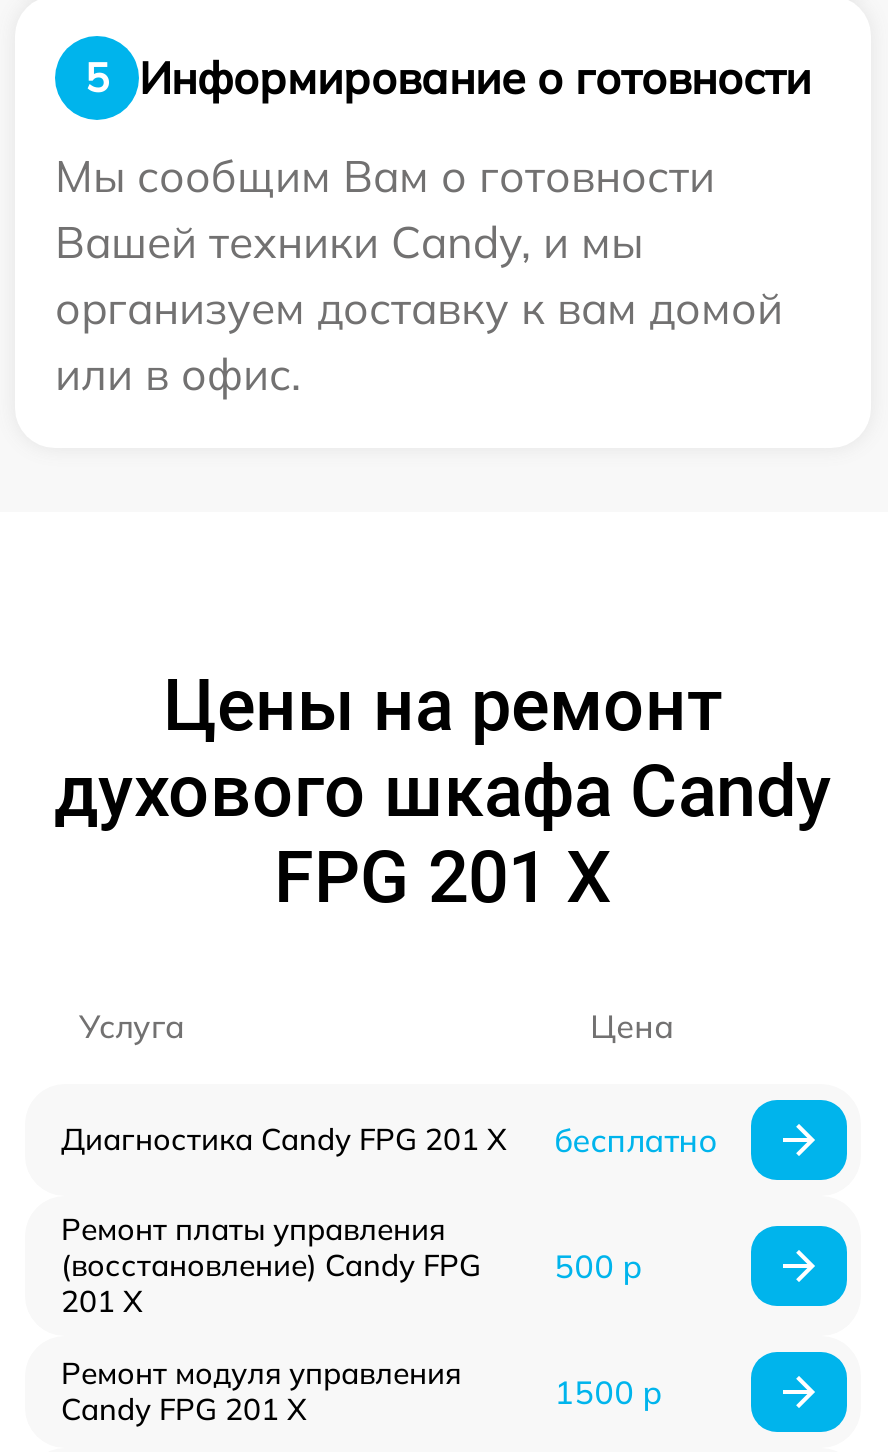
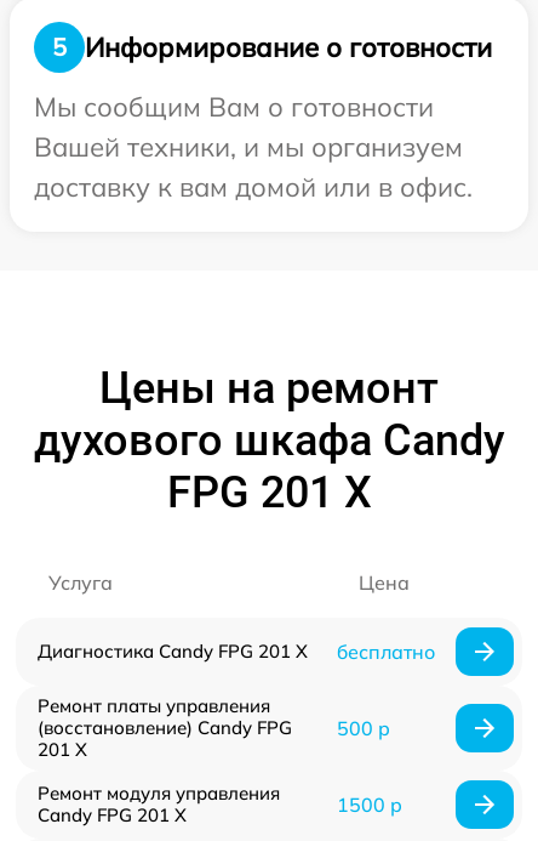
- Вашей техники Candy, и мы
- организуем доставку к вам домой
- или в офис.
+ Вашей техники, и мы организуем
+ доставку к вам домой или в офис.
